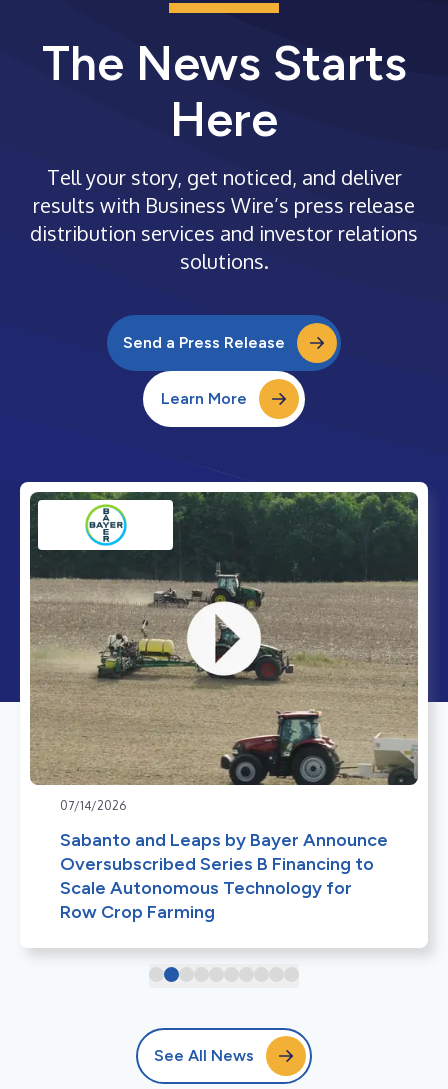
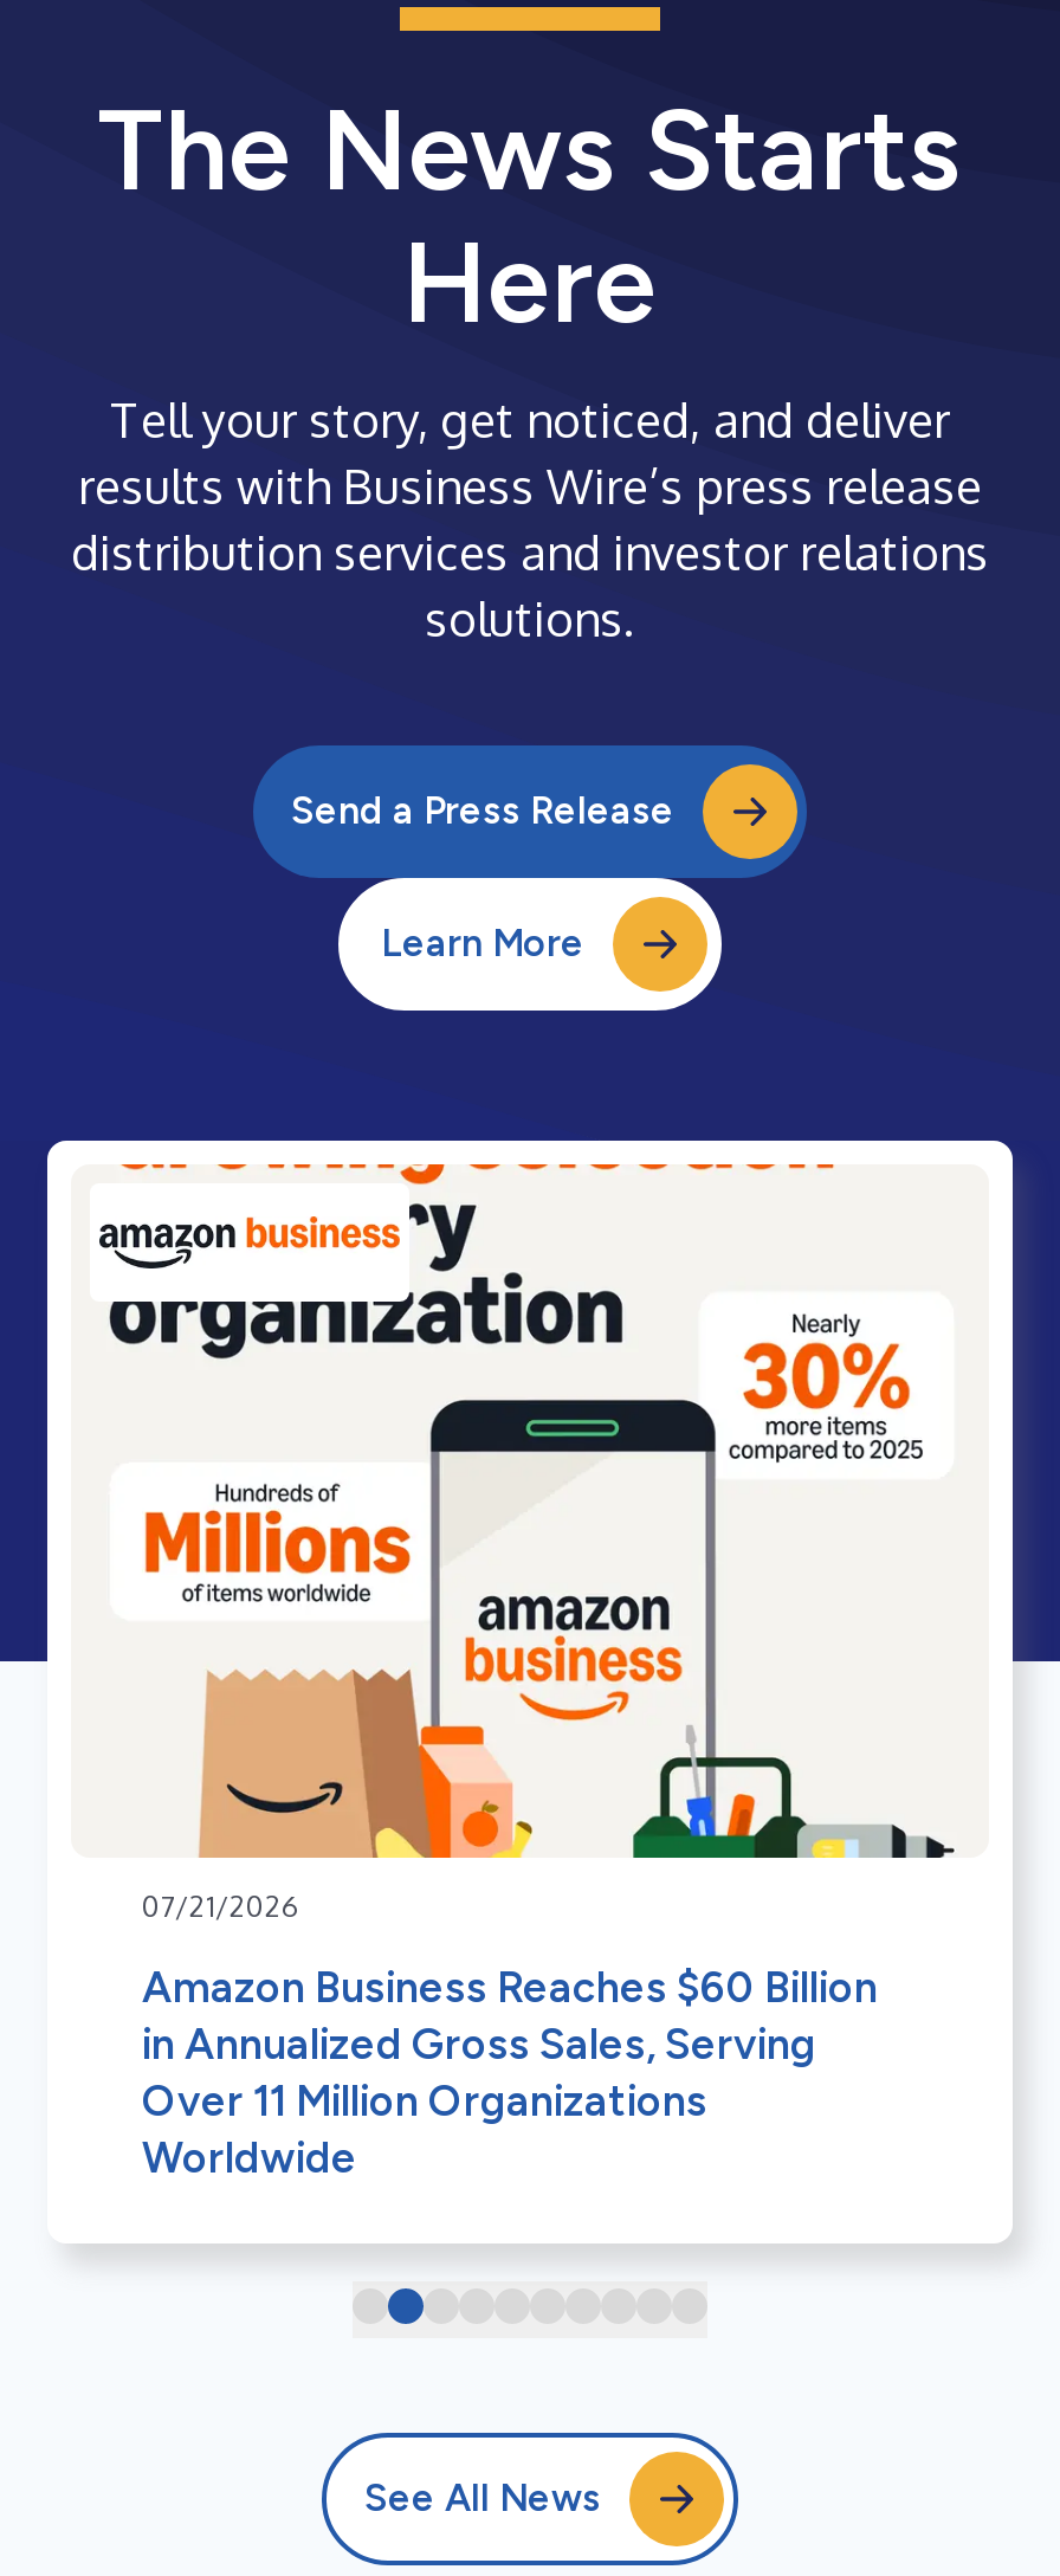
- [image]
- 07/14/2026
+ [image]
+ 07/21/2026

- Sabanto and Leaps by Bayer Announce
- Oversubscribed Series B Financing to
- Scale Autonomous Technology for
- Row Crop Farming
+ Amazon Business Reaches $60 Billion
+ in Annualized Gross Sales, Serving
+ Over 11 Million Organizations
+ Worldwide
